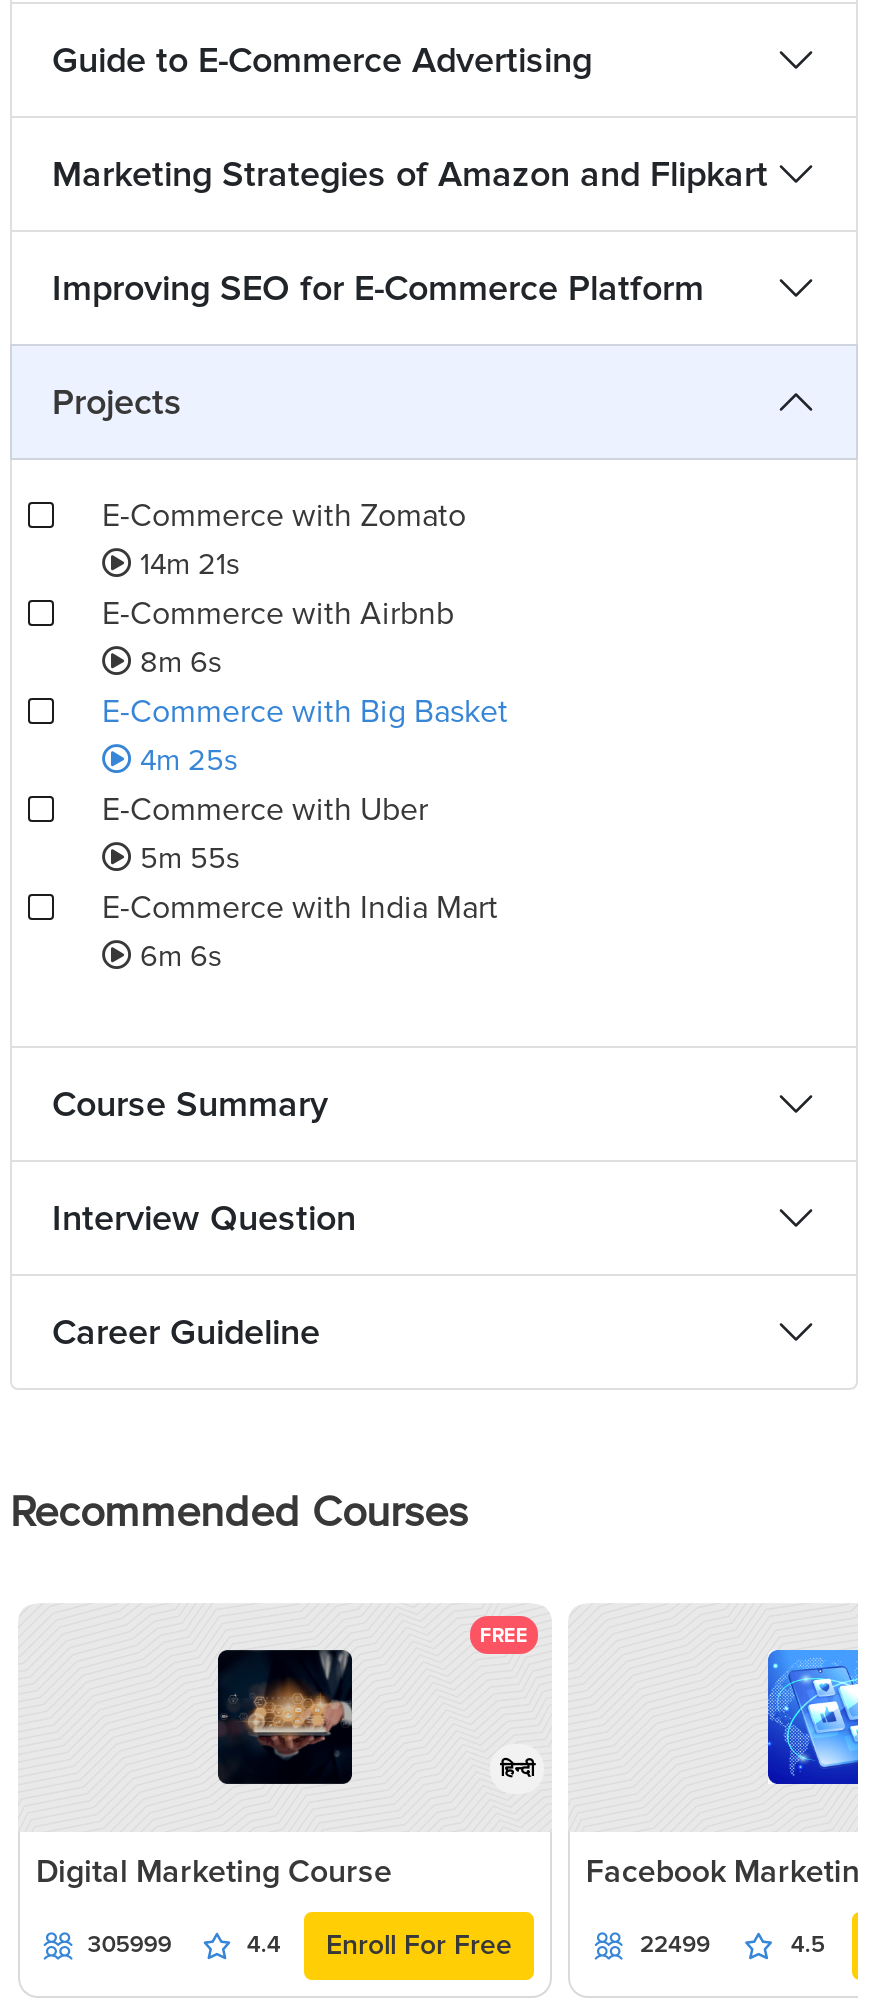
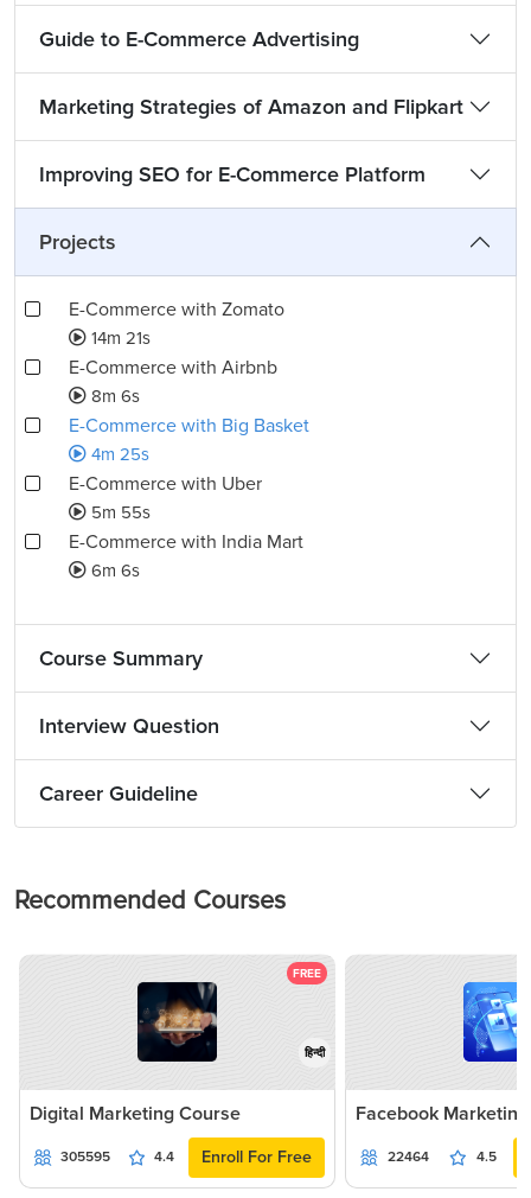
- 305999
+ 305595

- 22499
+ 22464
